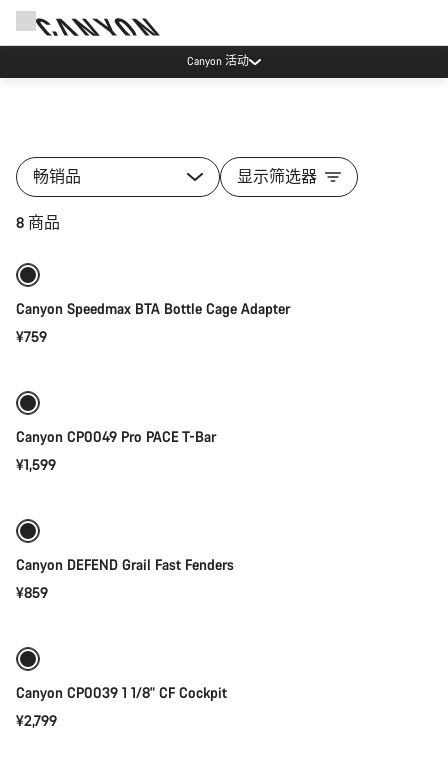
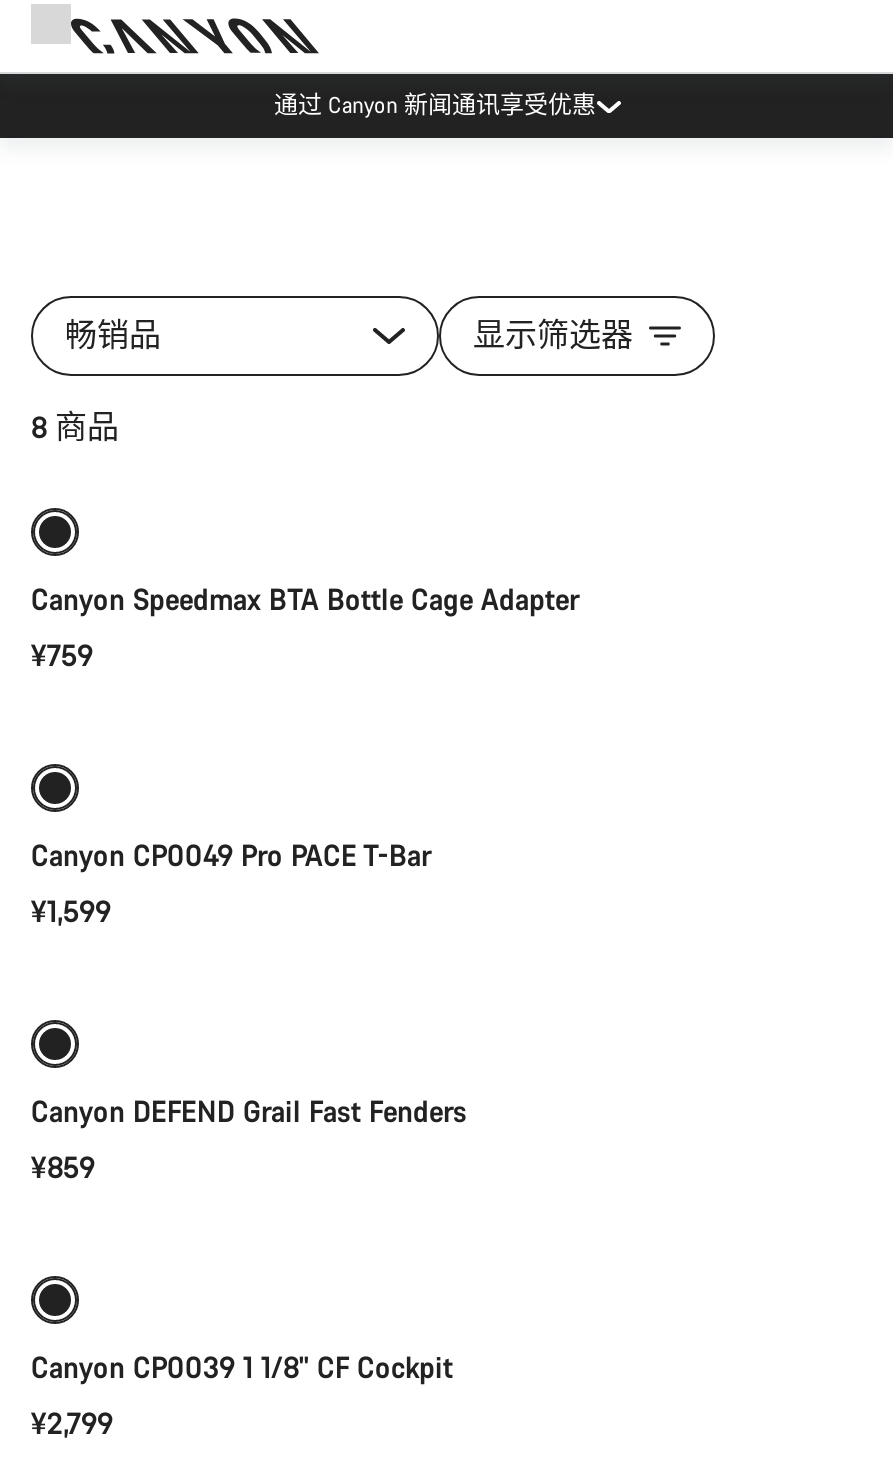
- Canyon 活动
+ 通过 Canyon 新闻通讯享受优惠
